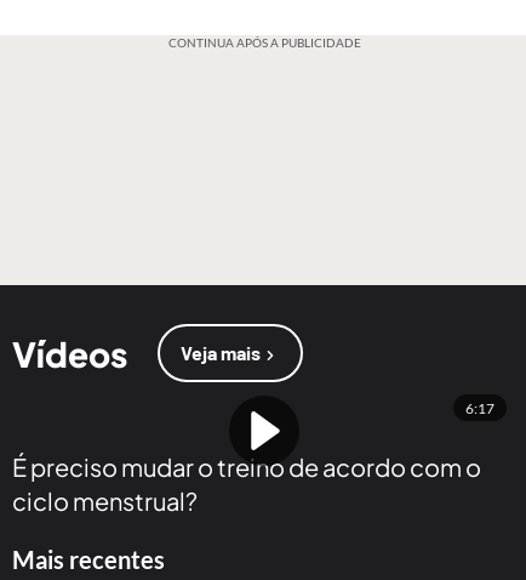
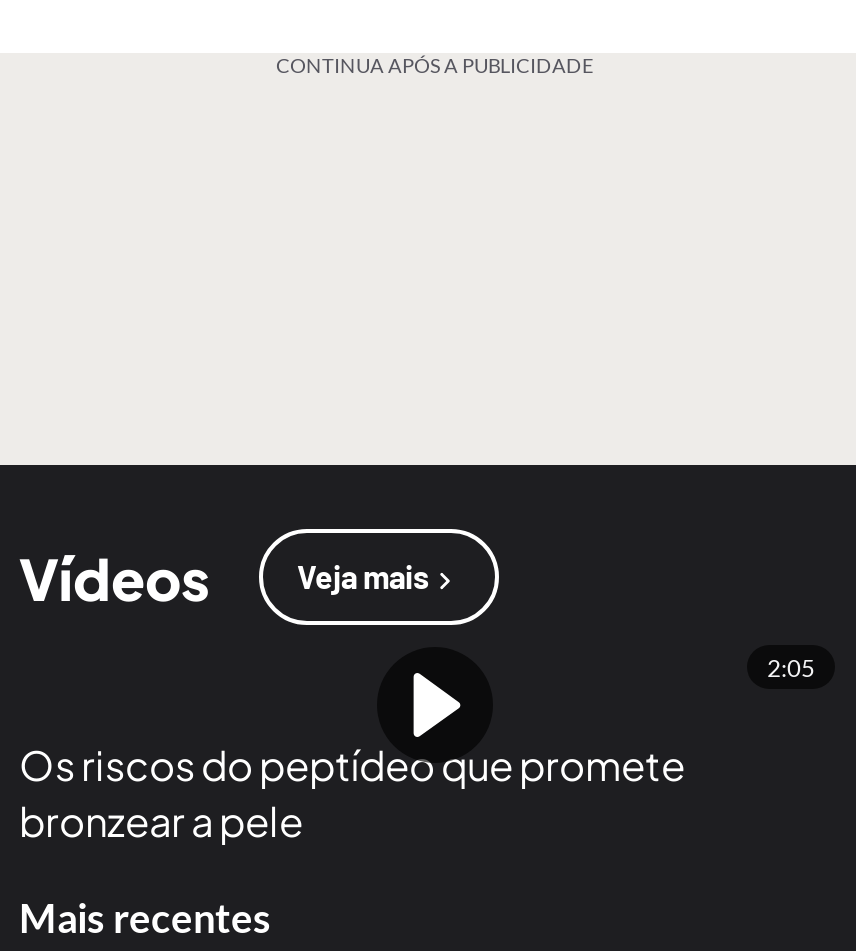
- 6:17
+ 2:05

- É preciso mudar o treino de acordo com o
- ciclo menstrual?
+ Os riscos do peptídeo que promete
+ bronzear a pele
